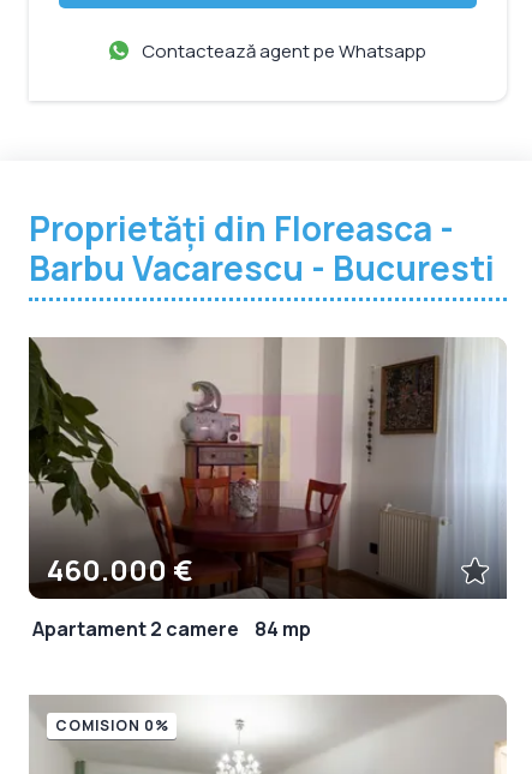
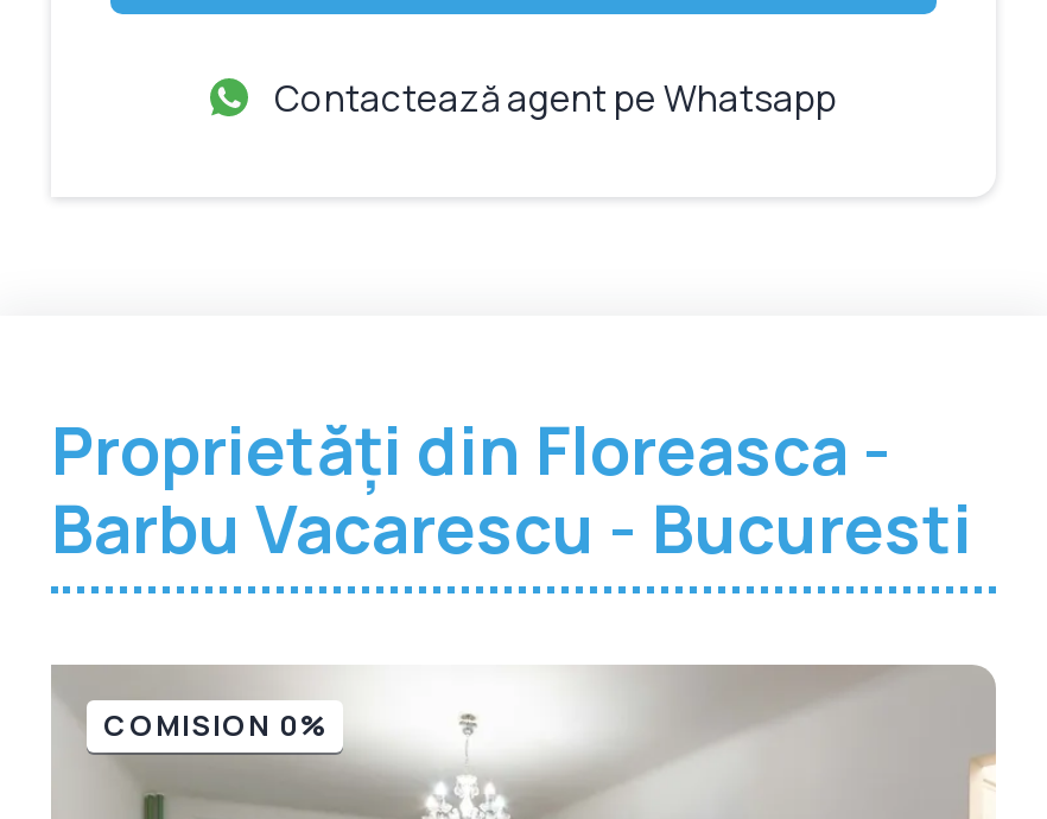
- [image]
- 460.000 €
- Apartament 2 camere 84 mp
